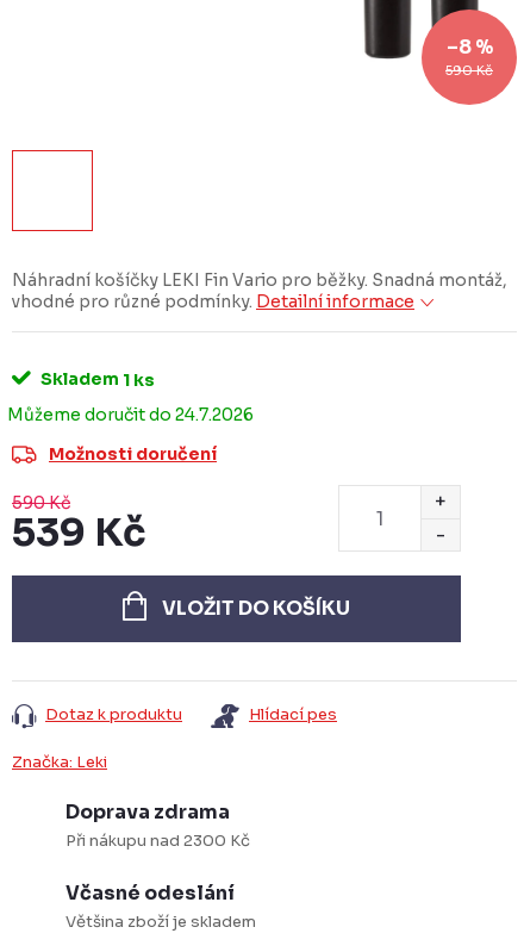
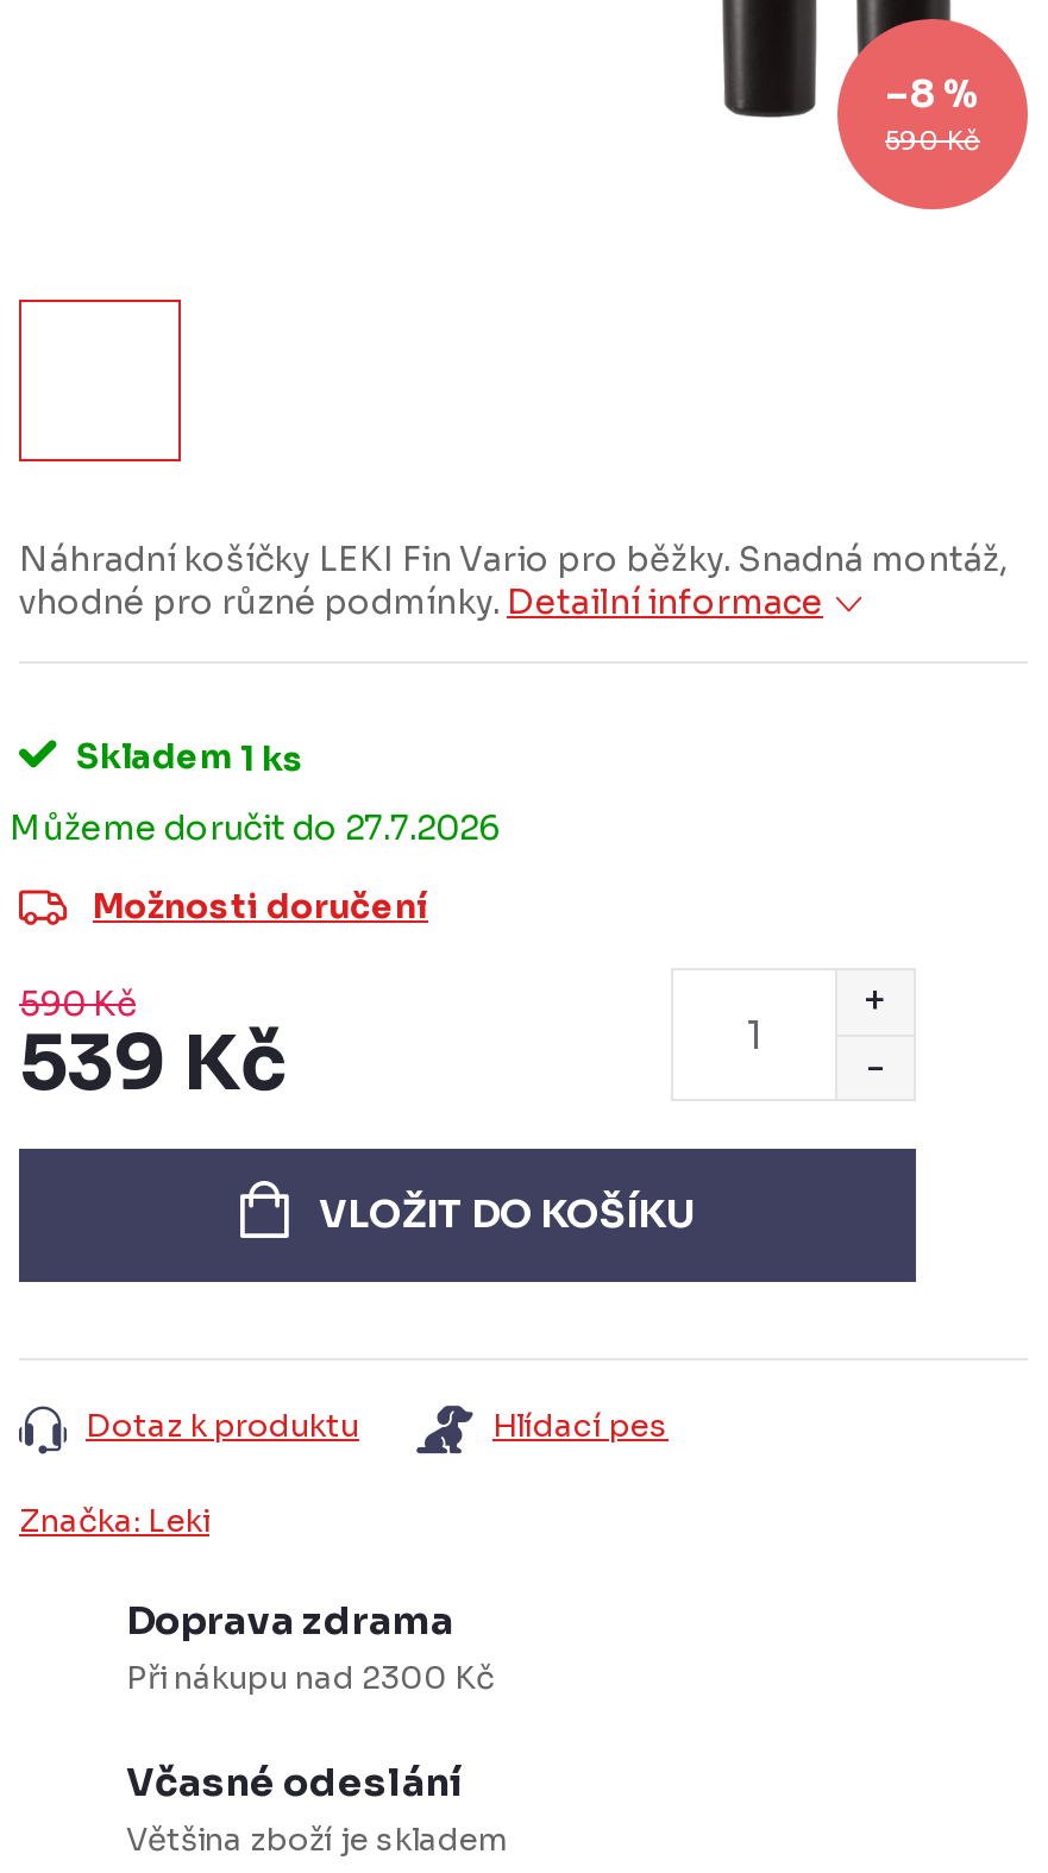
- 24.7.2026
+ 27.7.2026
